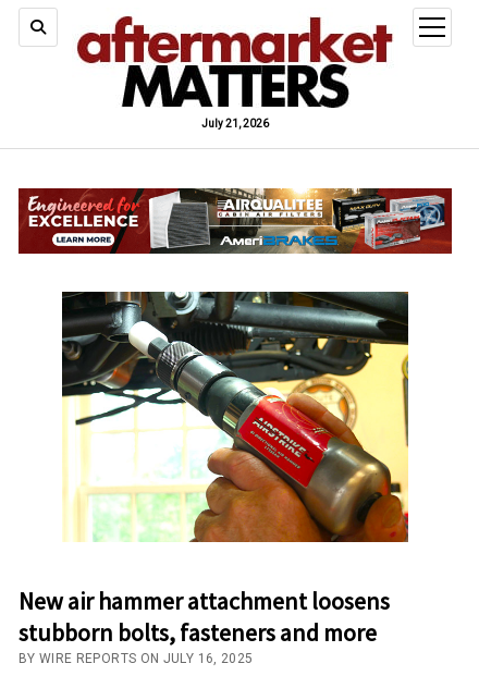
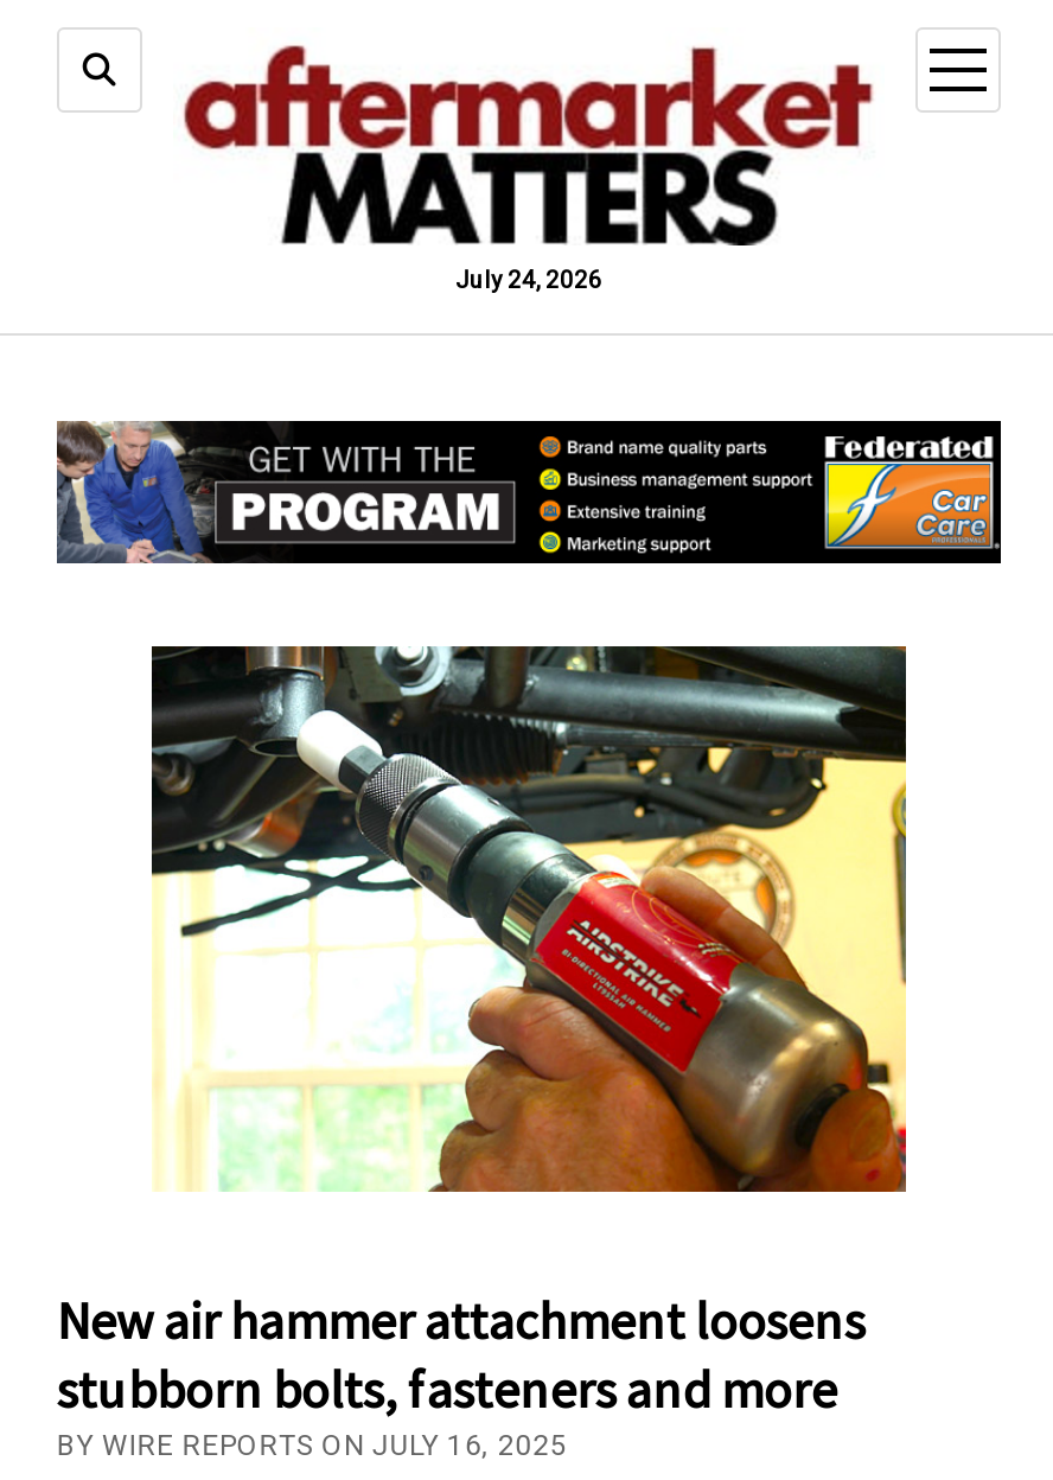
- July 21, 2026
+ July 24, 2026

- [image]
+ [image]
